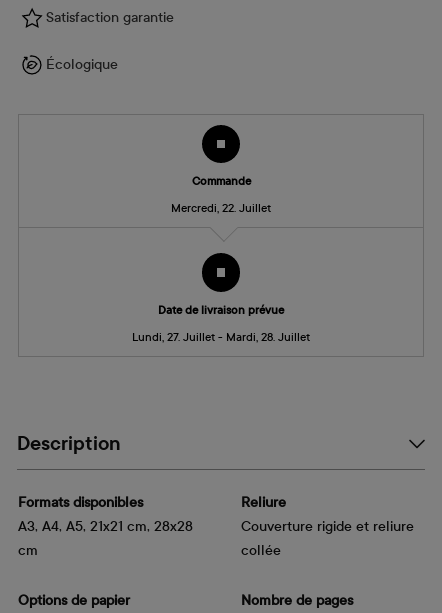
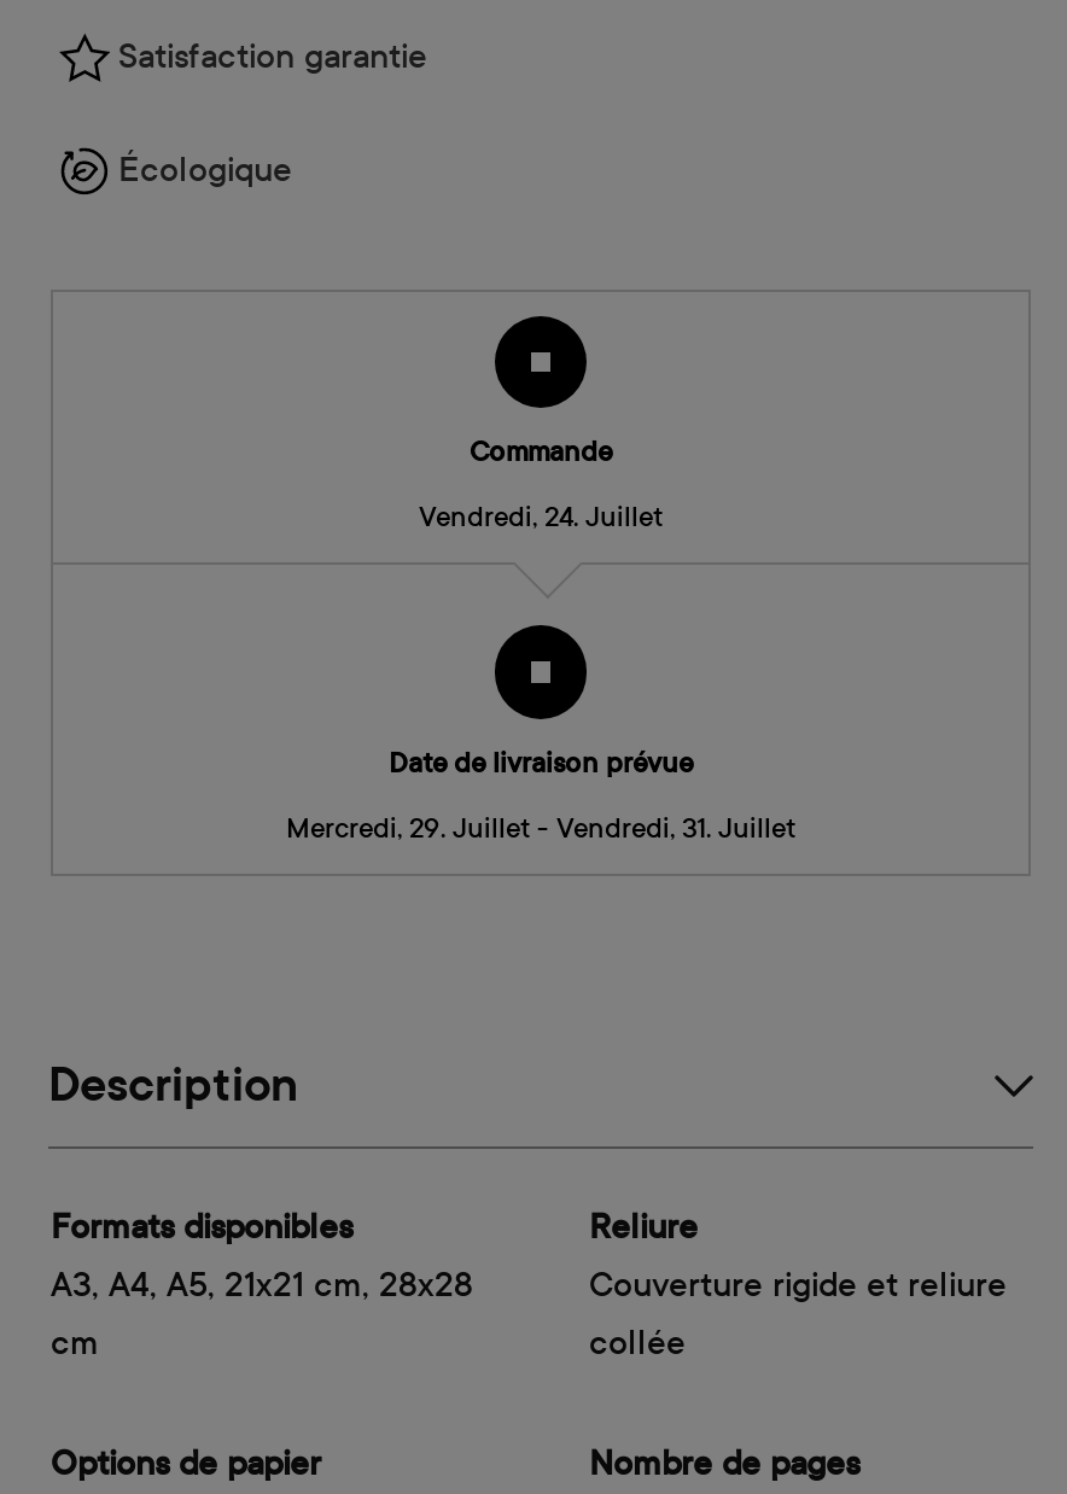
- Mercredi, 22. Juillet
+ Vendredi, 24. Juillet

- Lundi, 27. Juillet - Mardi, 28. Juillet
+ Mercredi, 29. Juillet - Vendredi, 31. Juillet
